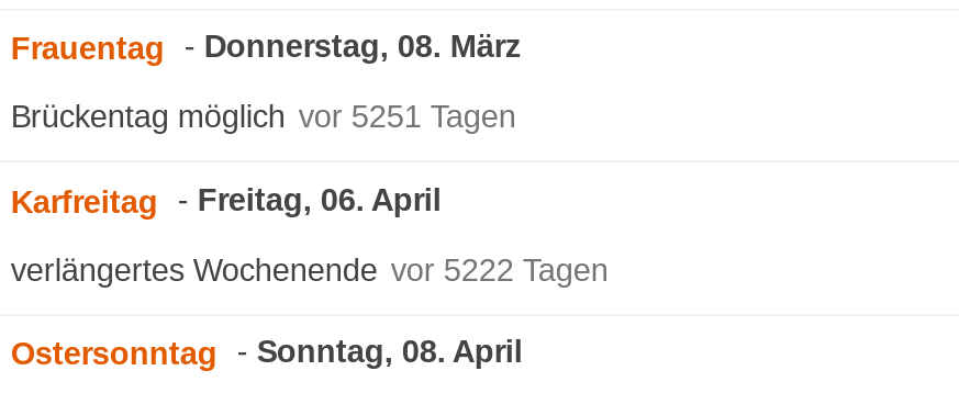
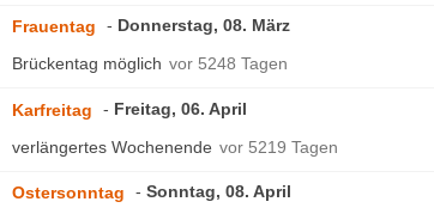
- Brückentag möglich vor 5251 Tagen
+ Brückentag möglich vor 5248 Tagen

- verlängertes Wochenende vor 5222 Tagen
+ verlängertes Wochenende vor 5219 Tagen
